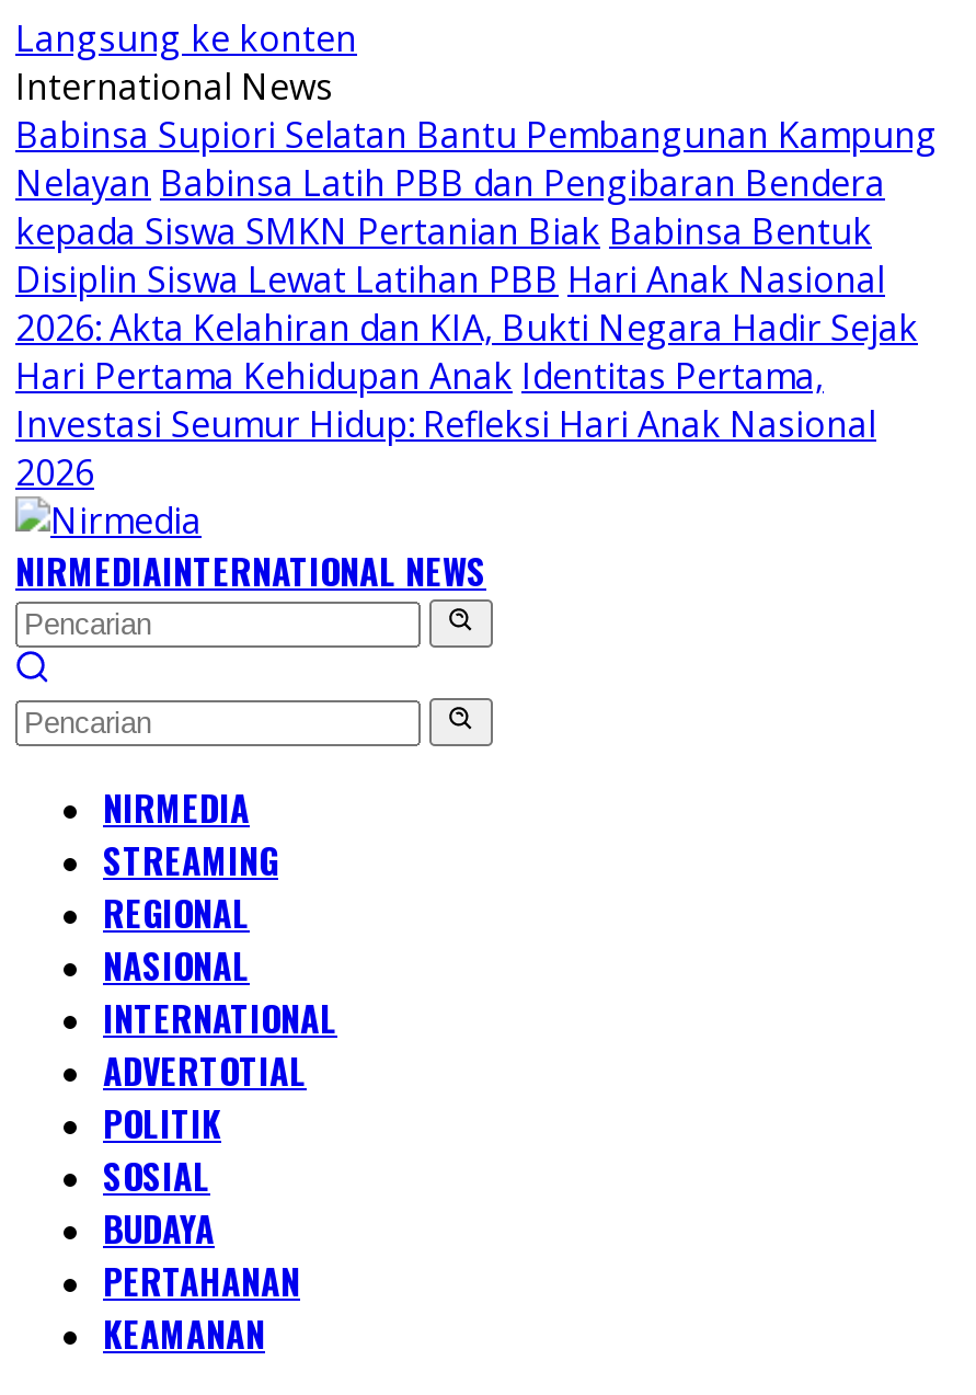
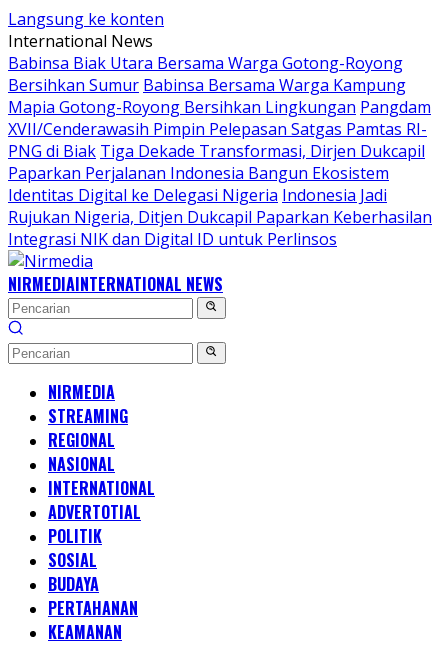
- Babinsa Supiori Selatan Bantu Pembangunan Kampung
- Nelayan Babinsa Latih PBB dan Pengibaran Bendera
- kepada Siswa SMKN Pertanian Biak Babinsa Bentuk
- Disiplin Siswa Lewat Latihan PBB Hari Anak Nasional
- 2026: Akta Kelahiran dan KIA, Bukti Negara Hadir Sejak
- Hari Pertama Kehidupan Anak Identitas Pertama,
- Investasi Seumur Hidup: Refleksi Hari Anak Nasional
- 2026
+ Babinsa Biak Utara Bersama Warga Gotong-Royong
+ Bersihkan Sumur Babinsa Bersama Warga Kampung
+ Mapia Gotong-Royong Bersihkan Lingkungan Pangdam
+ XVII/Cenderawasih Pimpin Pelepasan Satgas Pamtas RI-
+ PNG di Biak Tiga Dekade Transformasi, Dirjen Dukcapil
+ Paparkan Perjalanan Indonesia Bangun Ekosistem
+ Identitas Digital ke Delegasi Nigeria Indonesia Jadi
+ Rujukan Nigeria, Ditjen Dukcapil Paparkan Keberhasilan
+ Integrasi NIK dan Digital ID untuk Perlinsos
